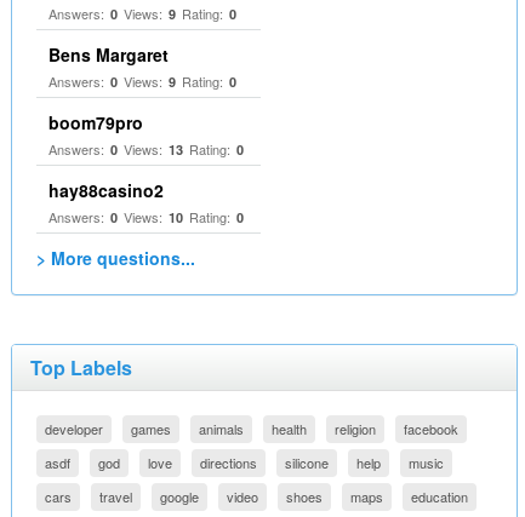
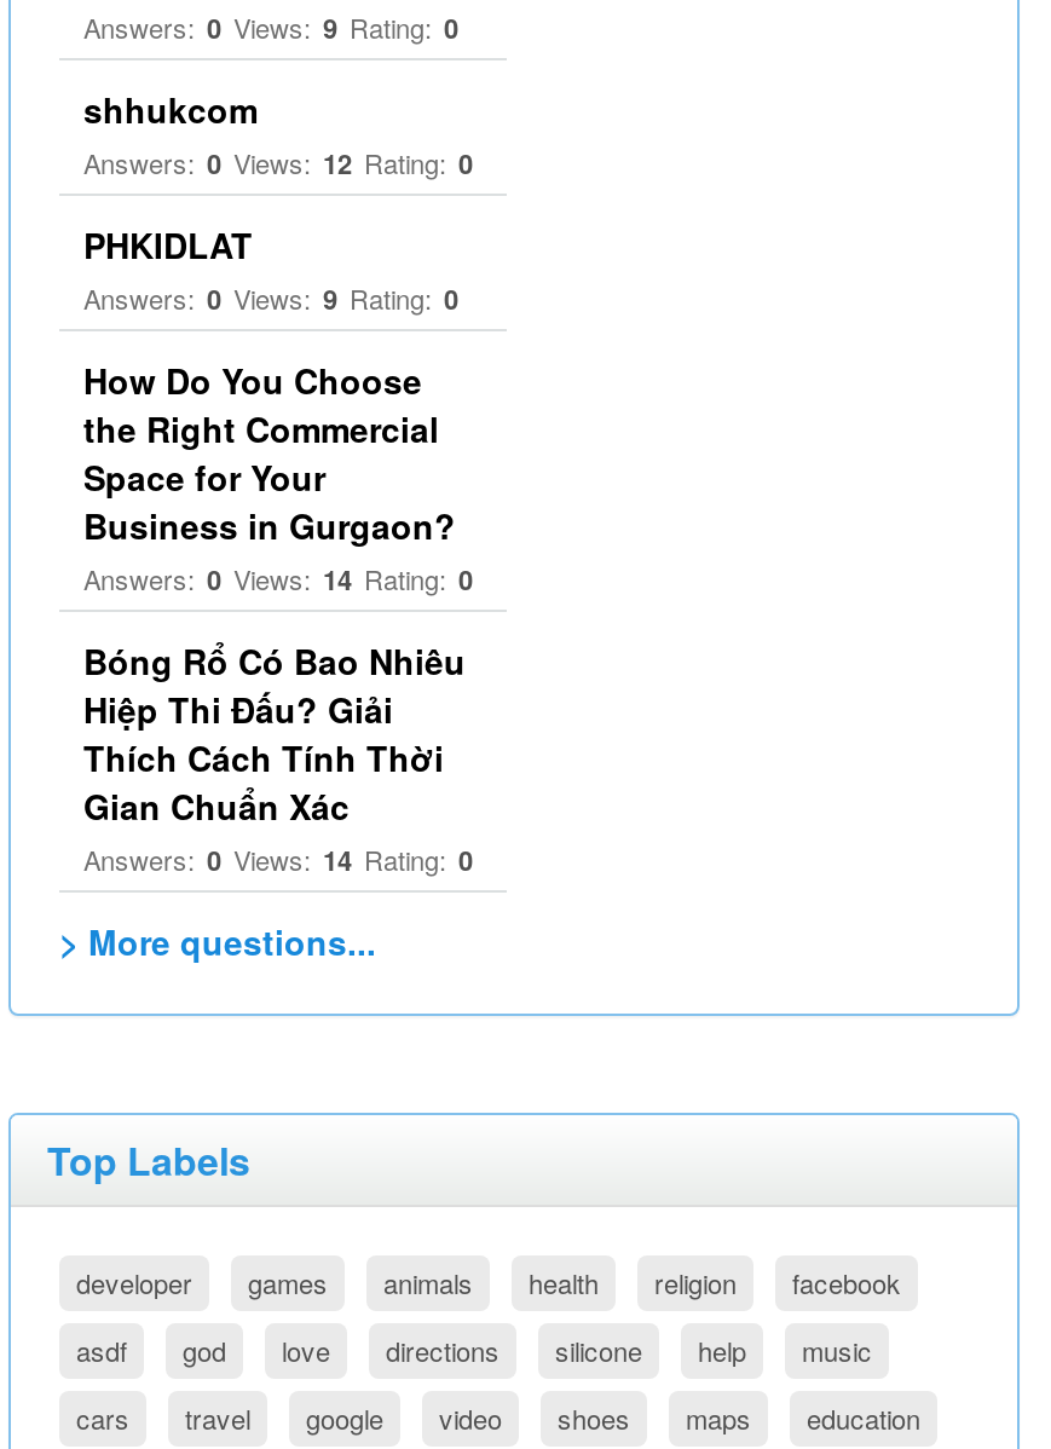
- Bens Margaret
+ shhukcom
+ Answers: 0 Views: 12 Rating: 0
+ PHKIDLAT

- boom79pro
- Answers: 0 Views: 13 Rating: 0
+ How Do You Choose
+ the Right Commercial
+ Space for Your
+ Business in Gurgaon?
+ Answers: 0 Views: 14 Rating: 0

- hay88casino2
- Answers: 0 Views: 10 Rating: 0
+ Bóng Rổ Có Bao Nhiêu
+ Hiệp Thi Đấu? Giải
+ Thích Cách Tính Thời
+ Gian Chuẩn Xác
+ Answers: 0 Views: 14 Rating: 0
